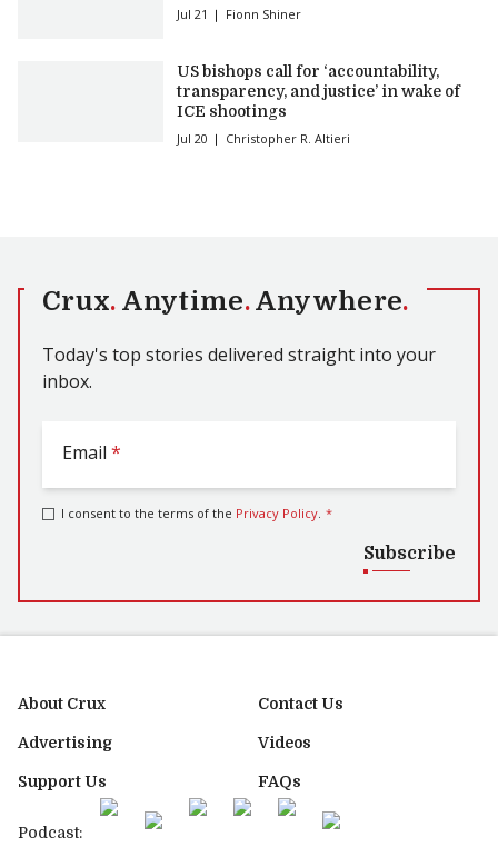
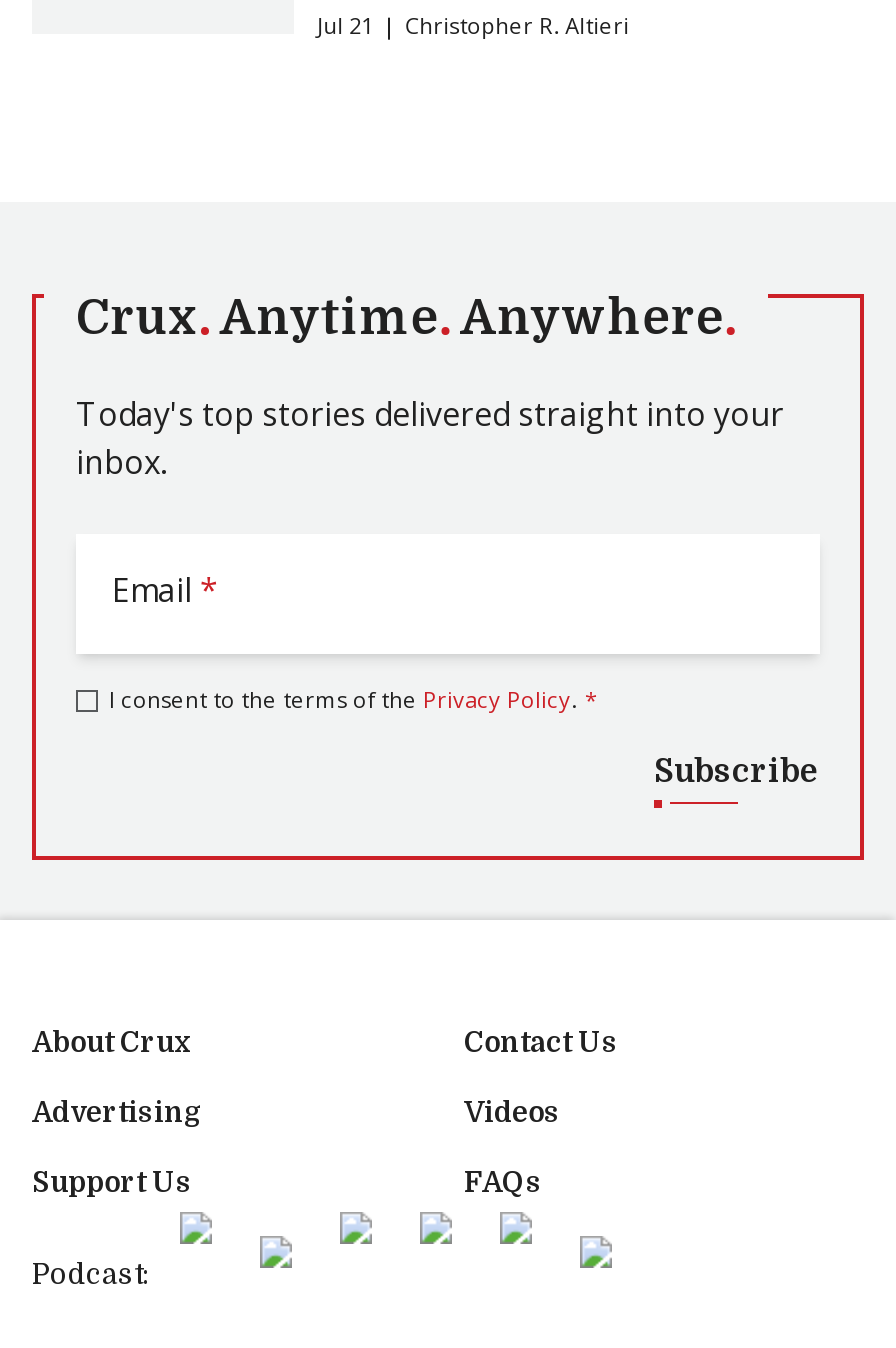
- Fionn Shiner
- US bishops call for ‘accountability,
- transparency, and justice’ in wake of
- ICE shootings
- Jul 20
